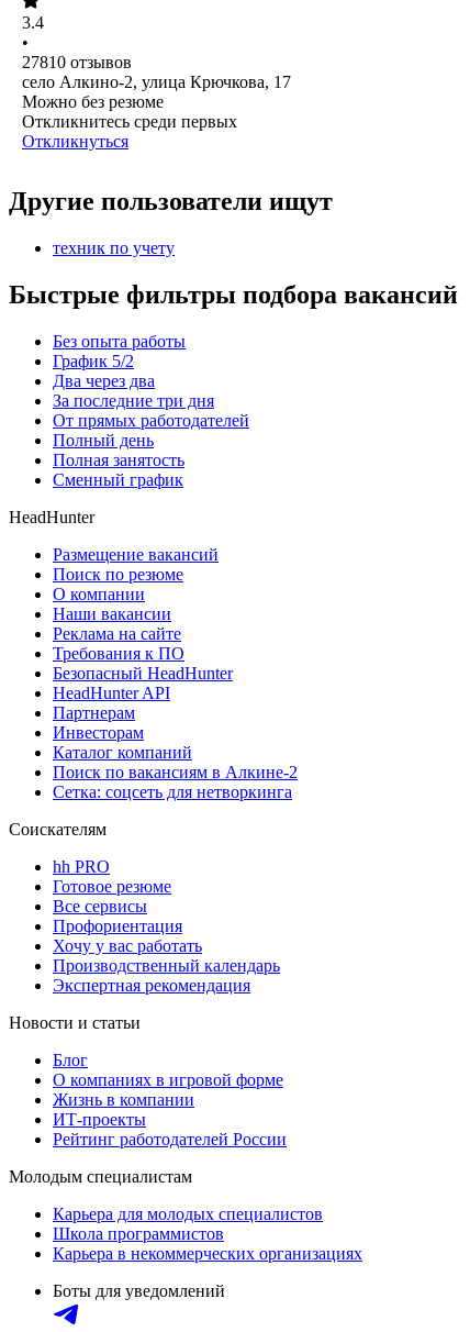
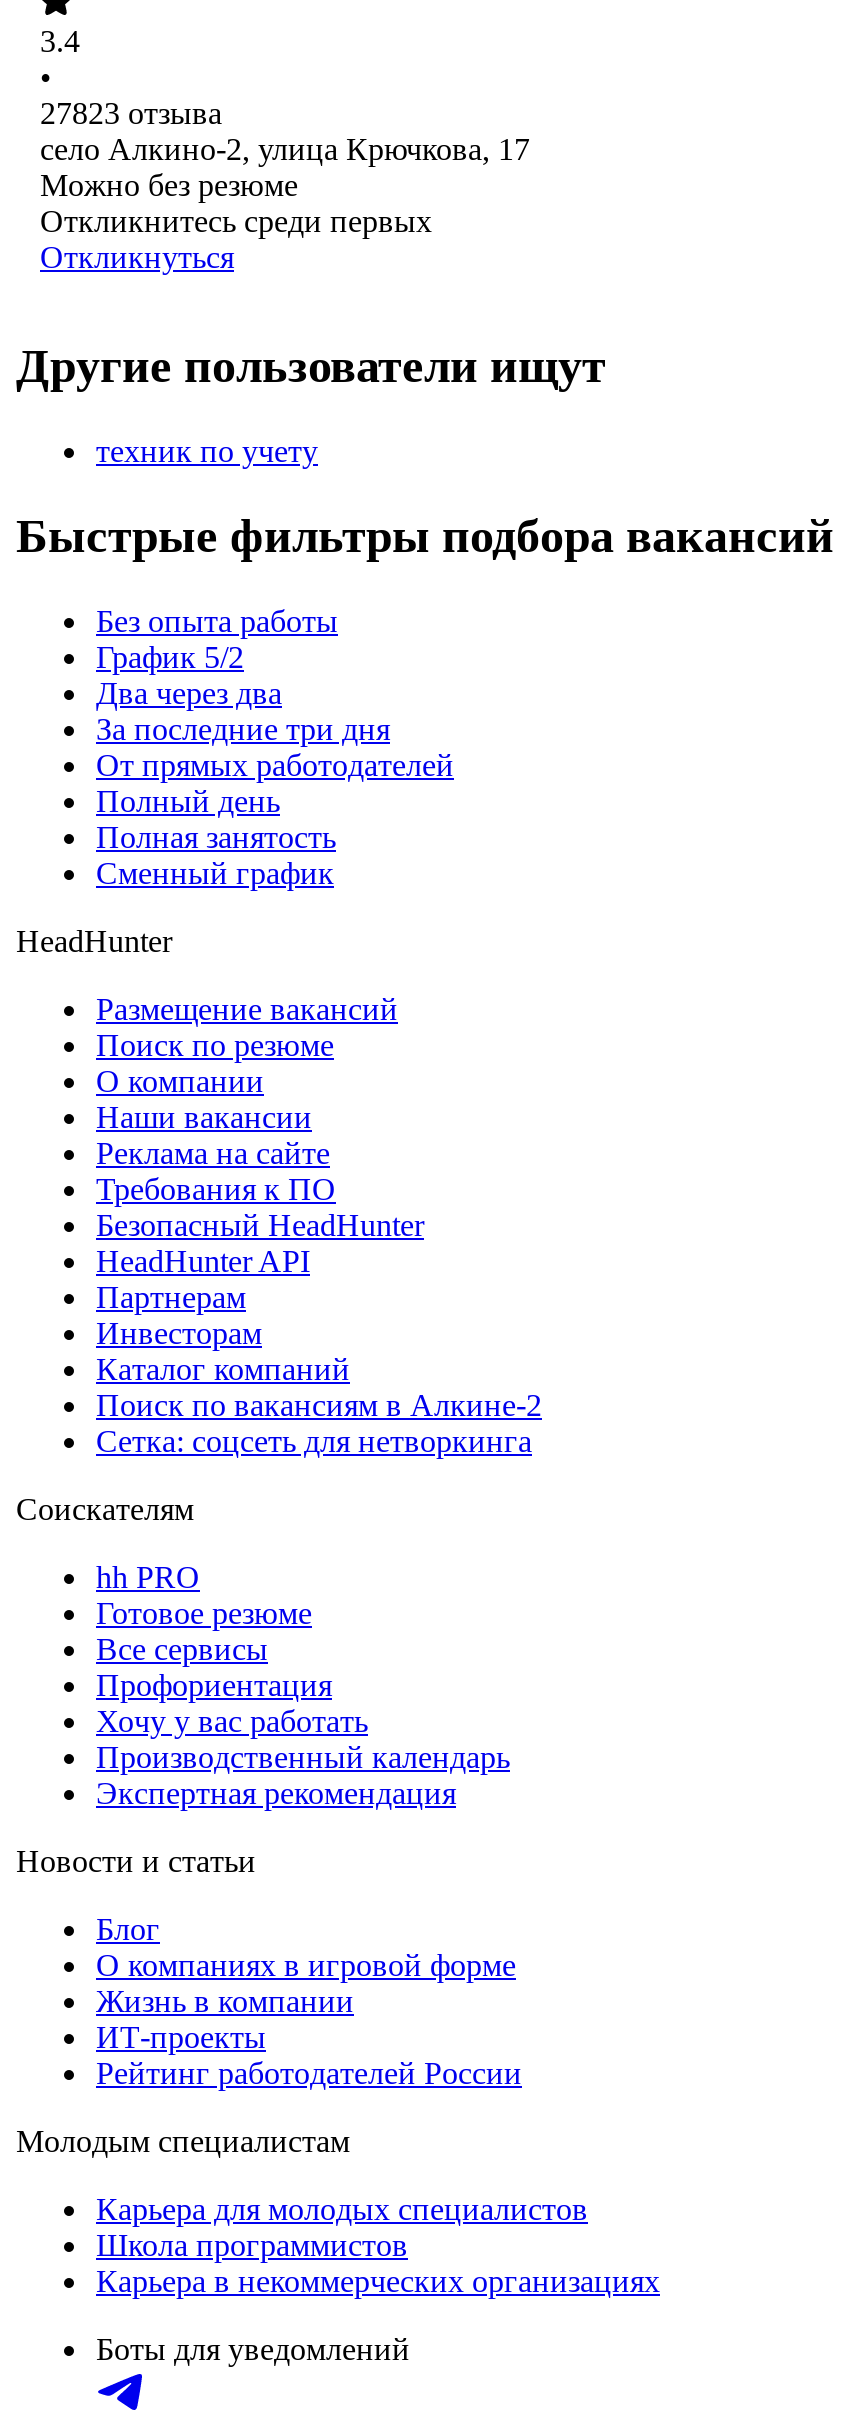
- 27810 отзывов
+ 27823 отзыва
